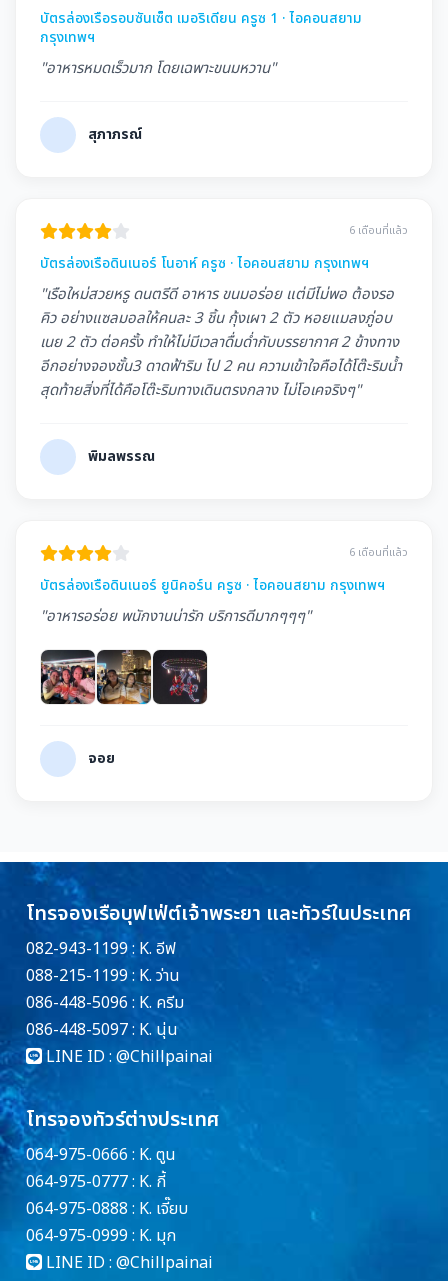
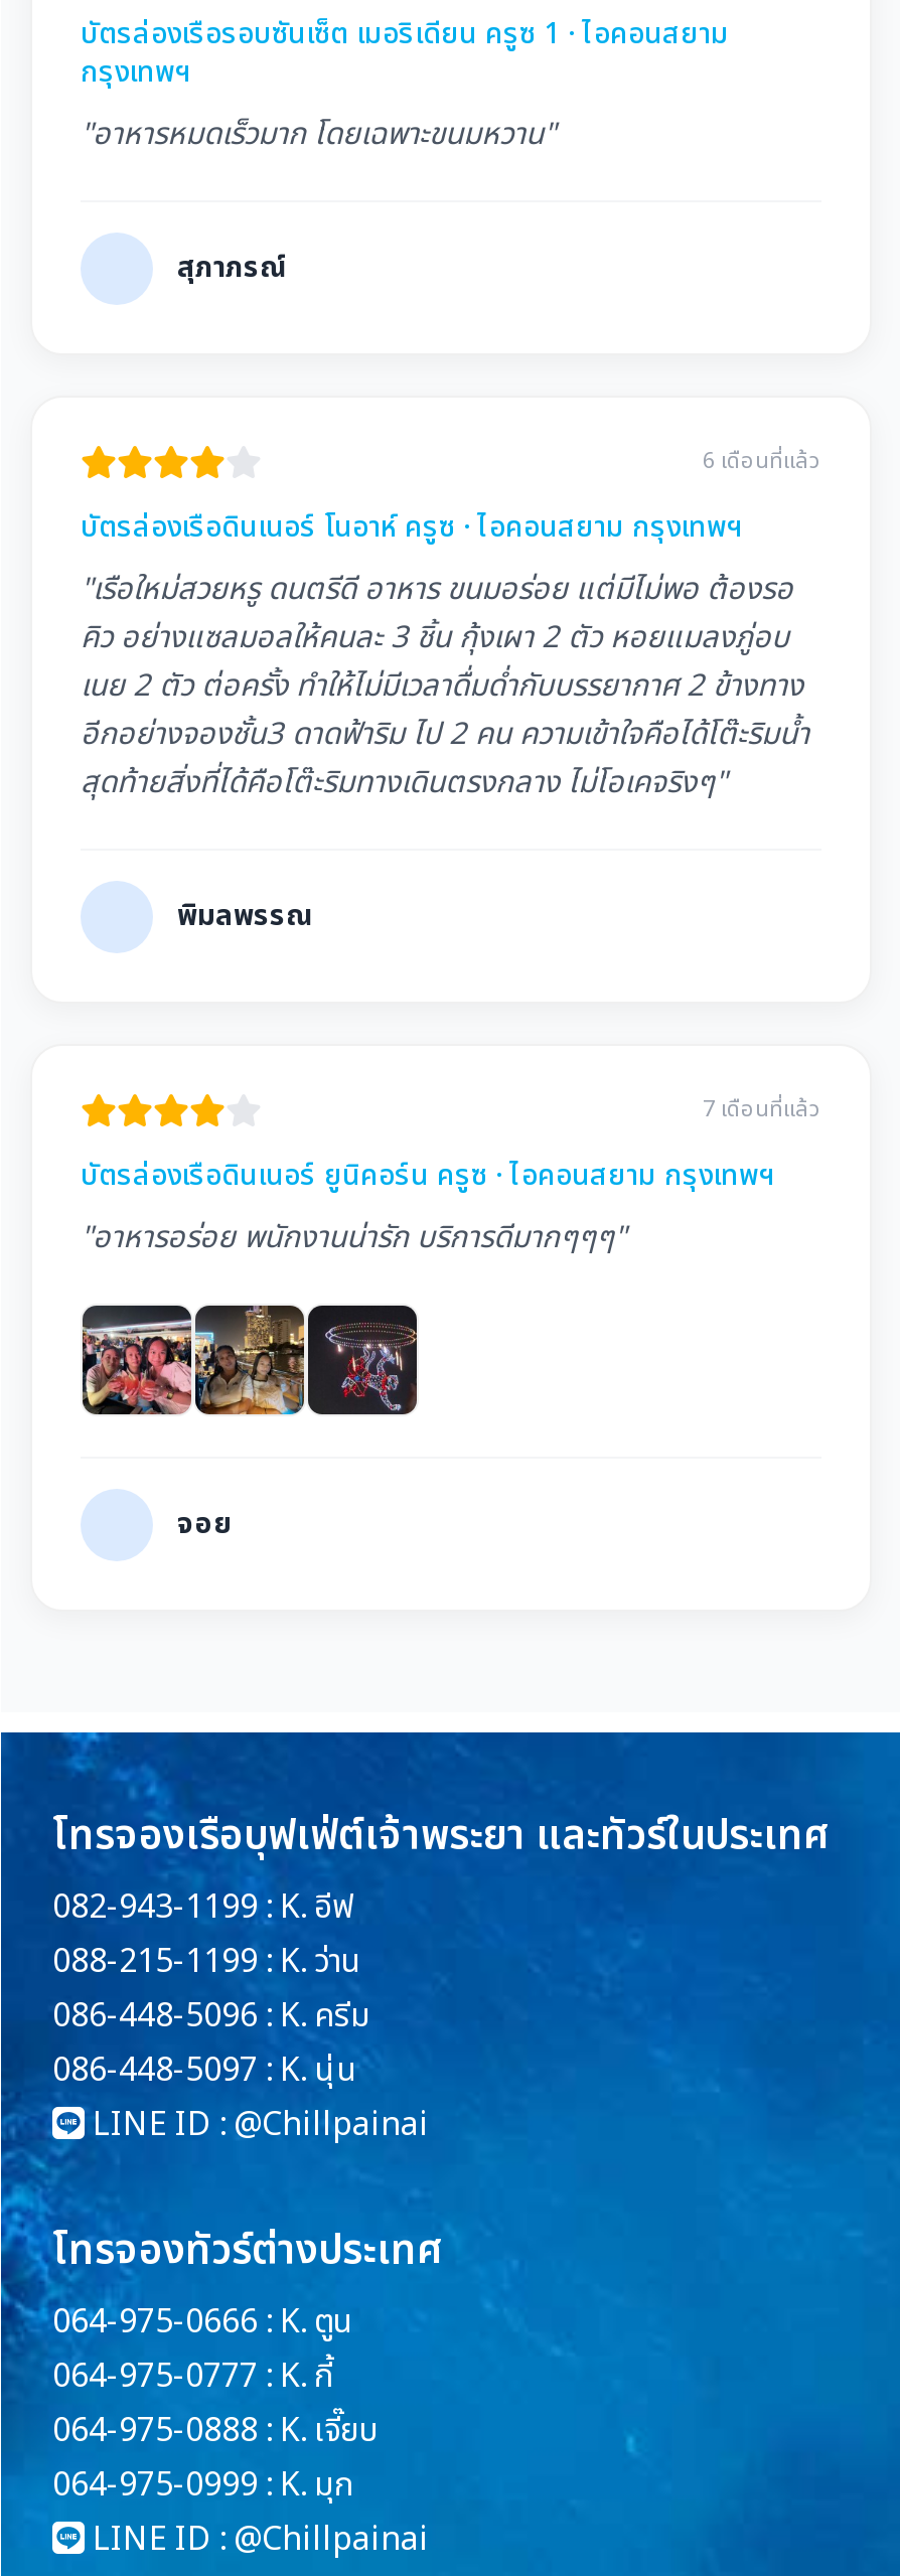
- 6 เดือนที่แล้ว
+ 7 เดือนที่แล้ว
